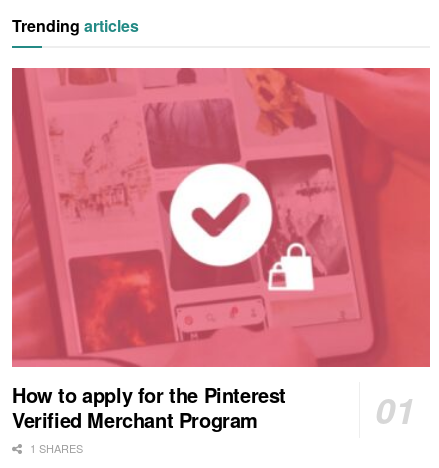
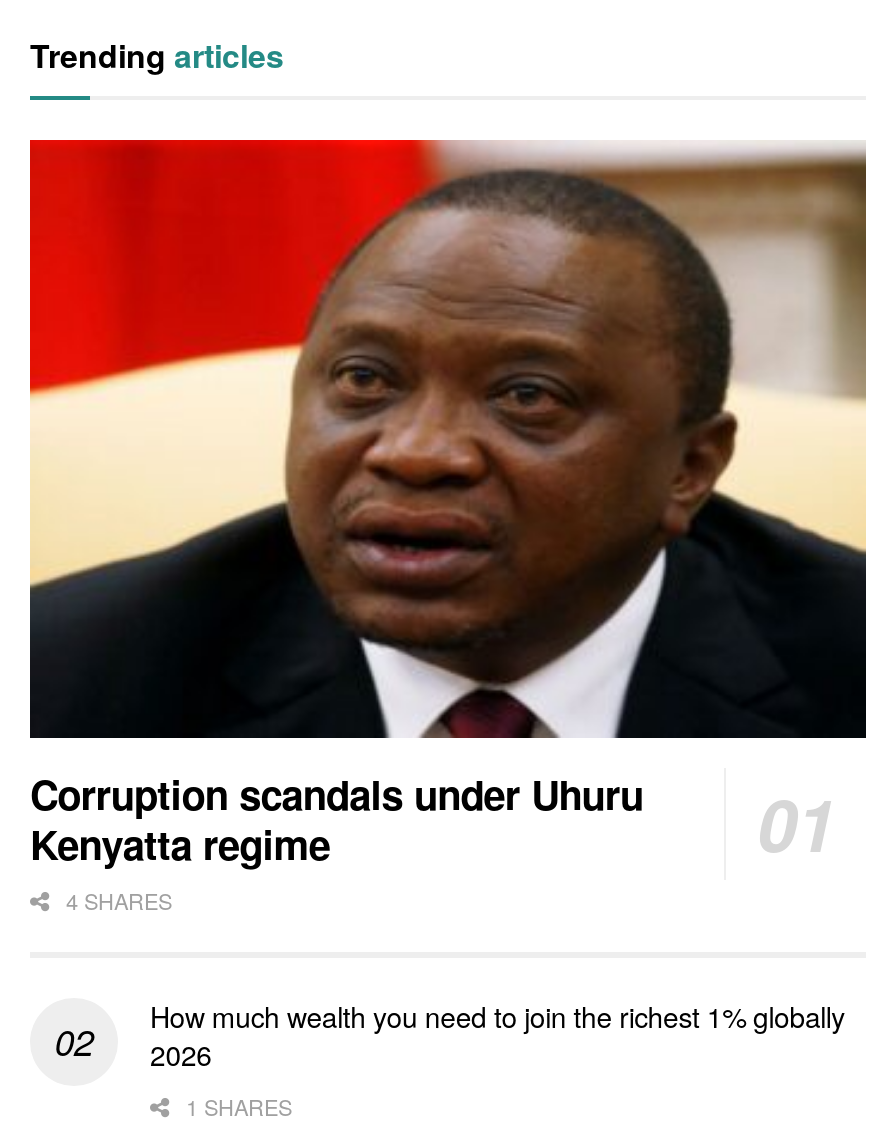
- [image]
- How to apply for the Pinterest
- Verified Merchant Program
+ [image]
+ Corruption scandals under Uhuru
+ Kenyatta regime
+ 4 SHARES
+ How much wealth you need to join the richest 1% globally
+ 2026
